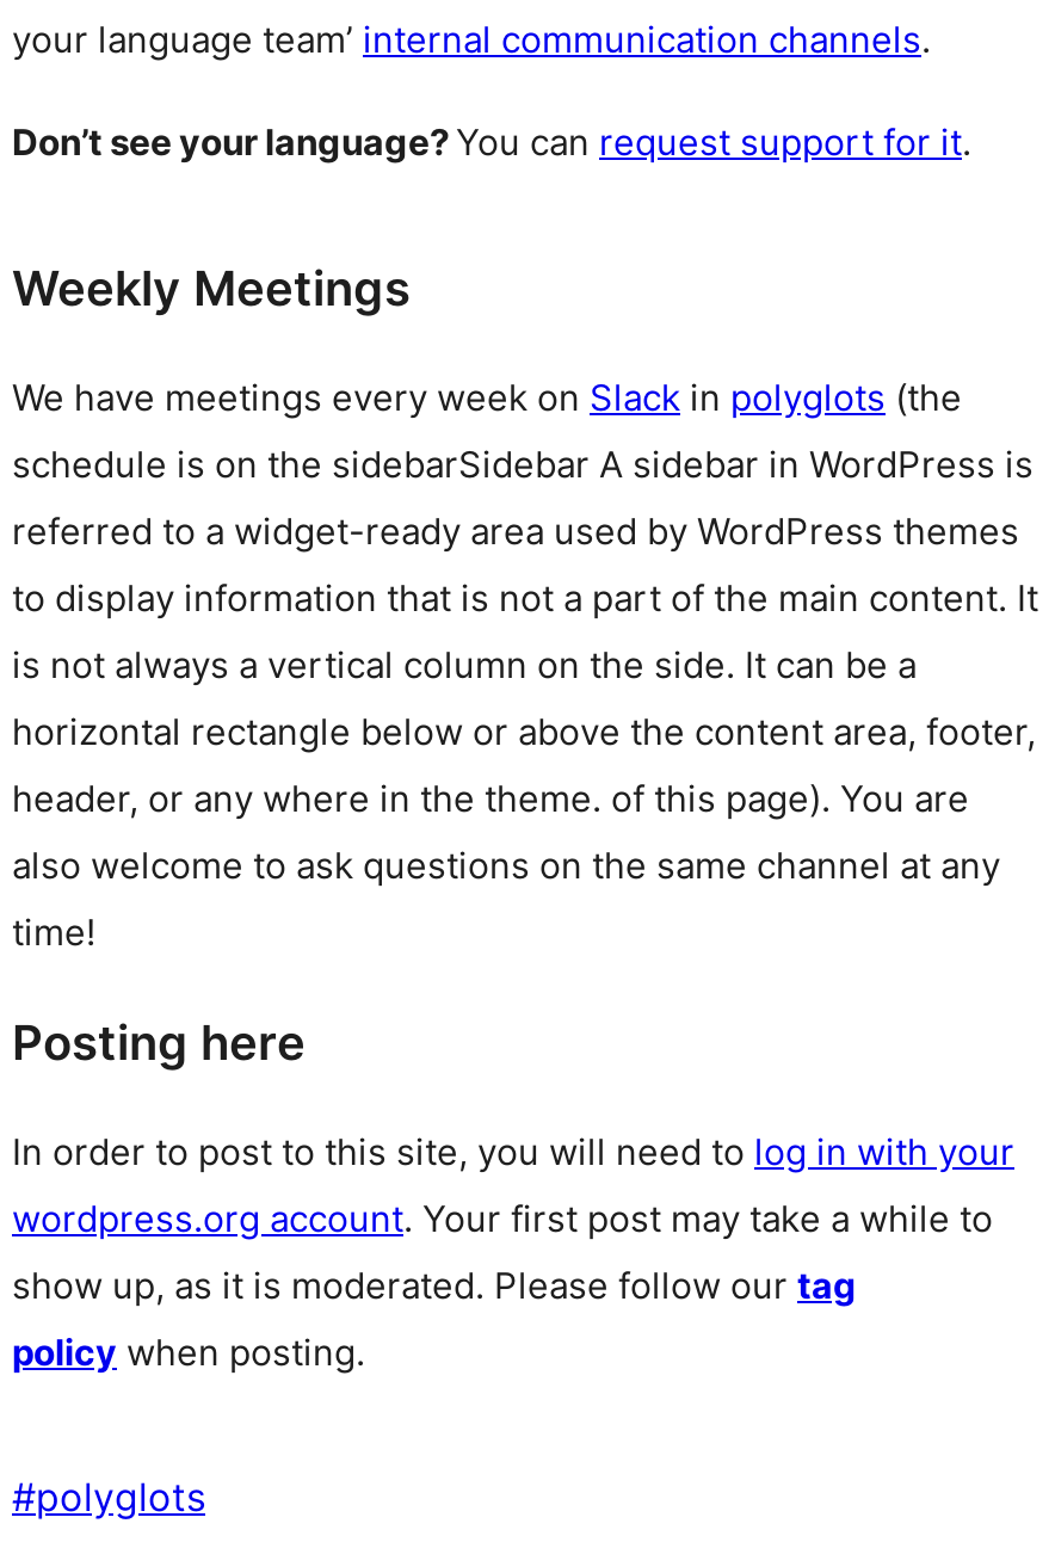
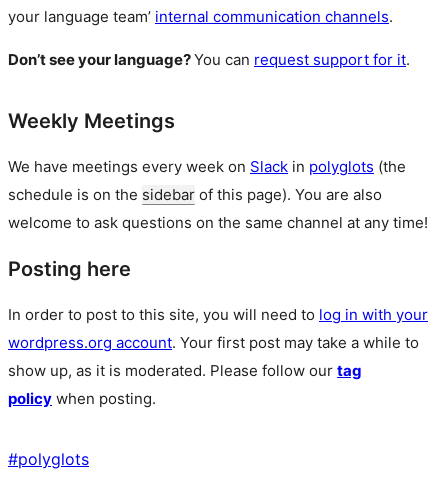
- schedule is on the sidebarSidebar A sidebar in WordPress is
- referred to a widget-ready area used by WordPress themes
- to display information that is not a part of the main content. It
- is not always a vertical column on the side. It can be a
- horizontal rectangle below or above the content area, footer,
- header, or any where in the theme. of this page). You are
- also welcome to ask questions on the same channel at any
- time!
+ schedule is on the sidebar of this page). You are also
+ welcome to ask questions on the same channel at any time!
